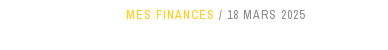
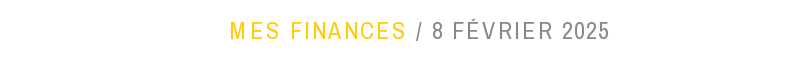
- MES FINANCES 18 MARS 2025
+ MES FINANCES 8 FÉVRIER 2025
